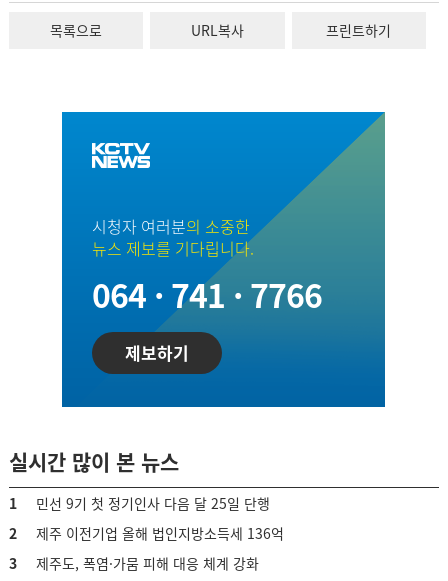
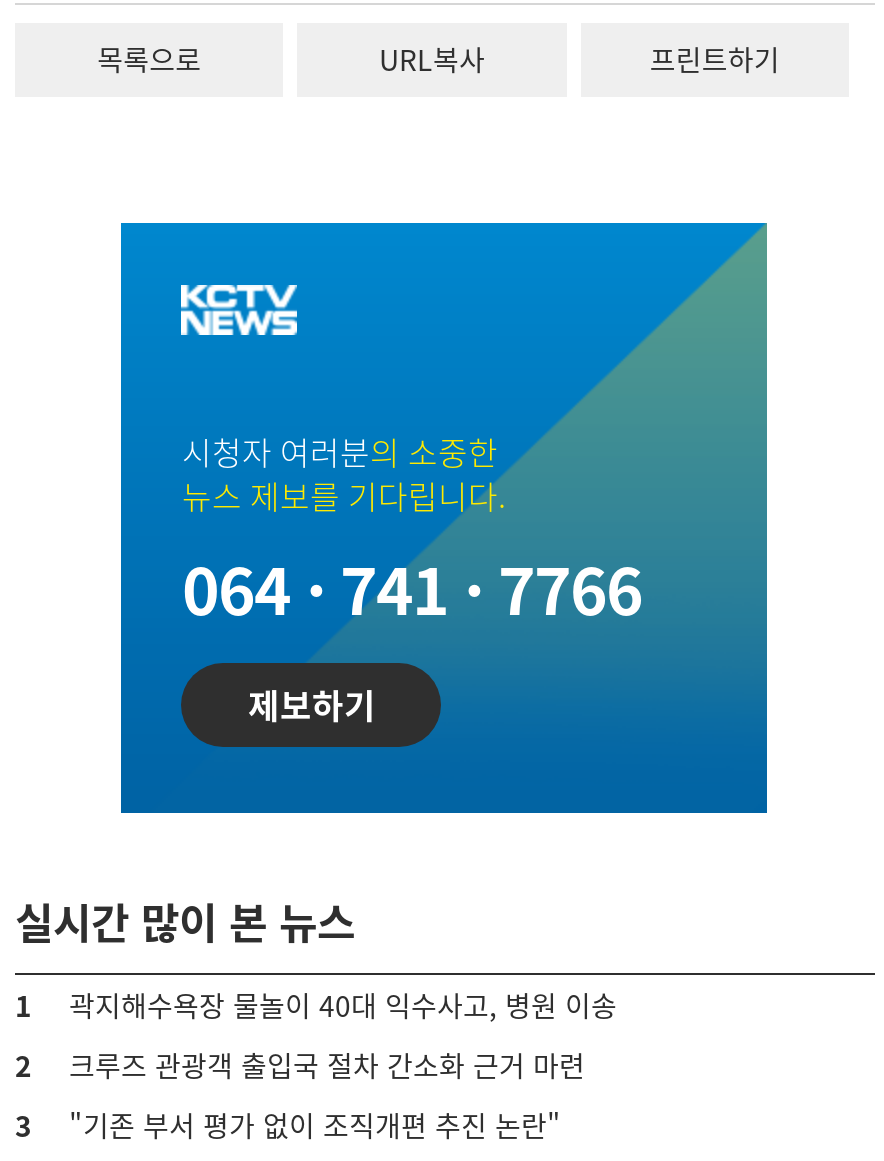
- 민선 9기 첫 정기인사 다음 달 25일 단행
+ 곽지해수욕장 물놀이 40대 익수사고, 병원 이송

- 제주 이전기업 올해 법인지방소득세 136억
+ 크루즈 관광객 출입국 절차 간소화 근거 마련

- 제주도, 폭염·가뭄 피해 대응 체계 강화
+ "기존 부서 평가 없이 조직개편 추진 논란"
